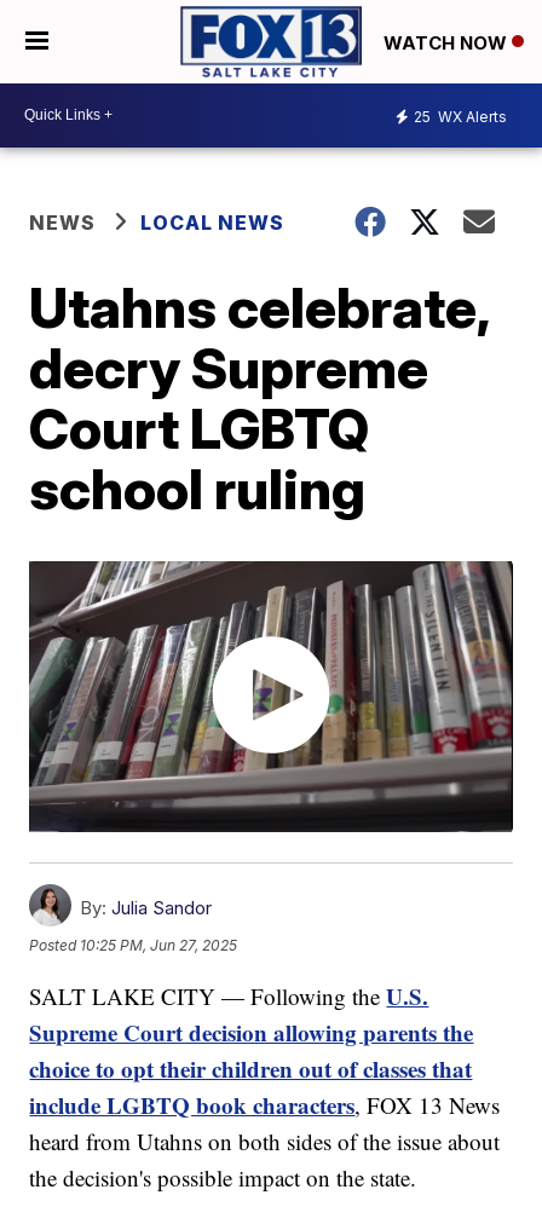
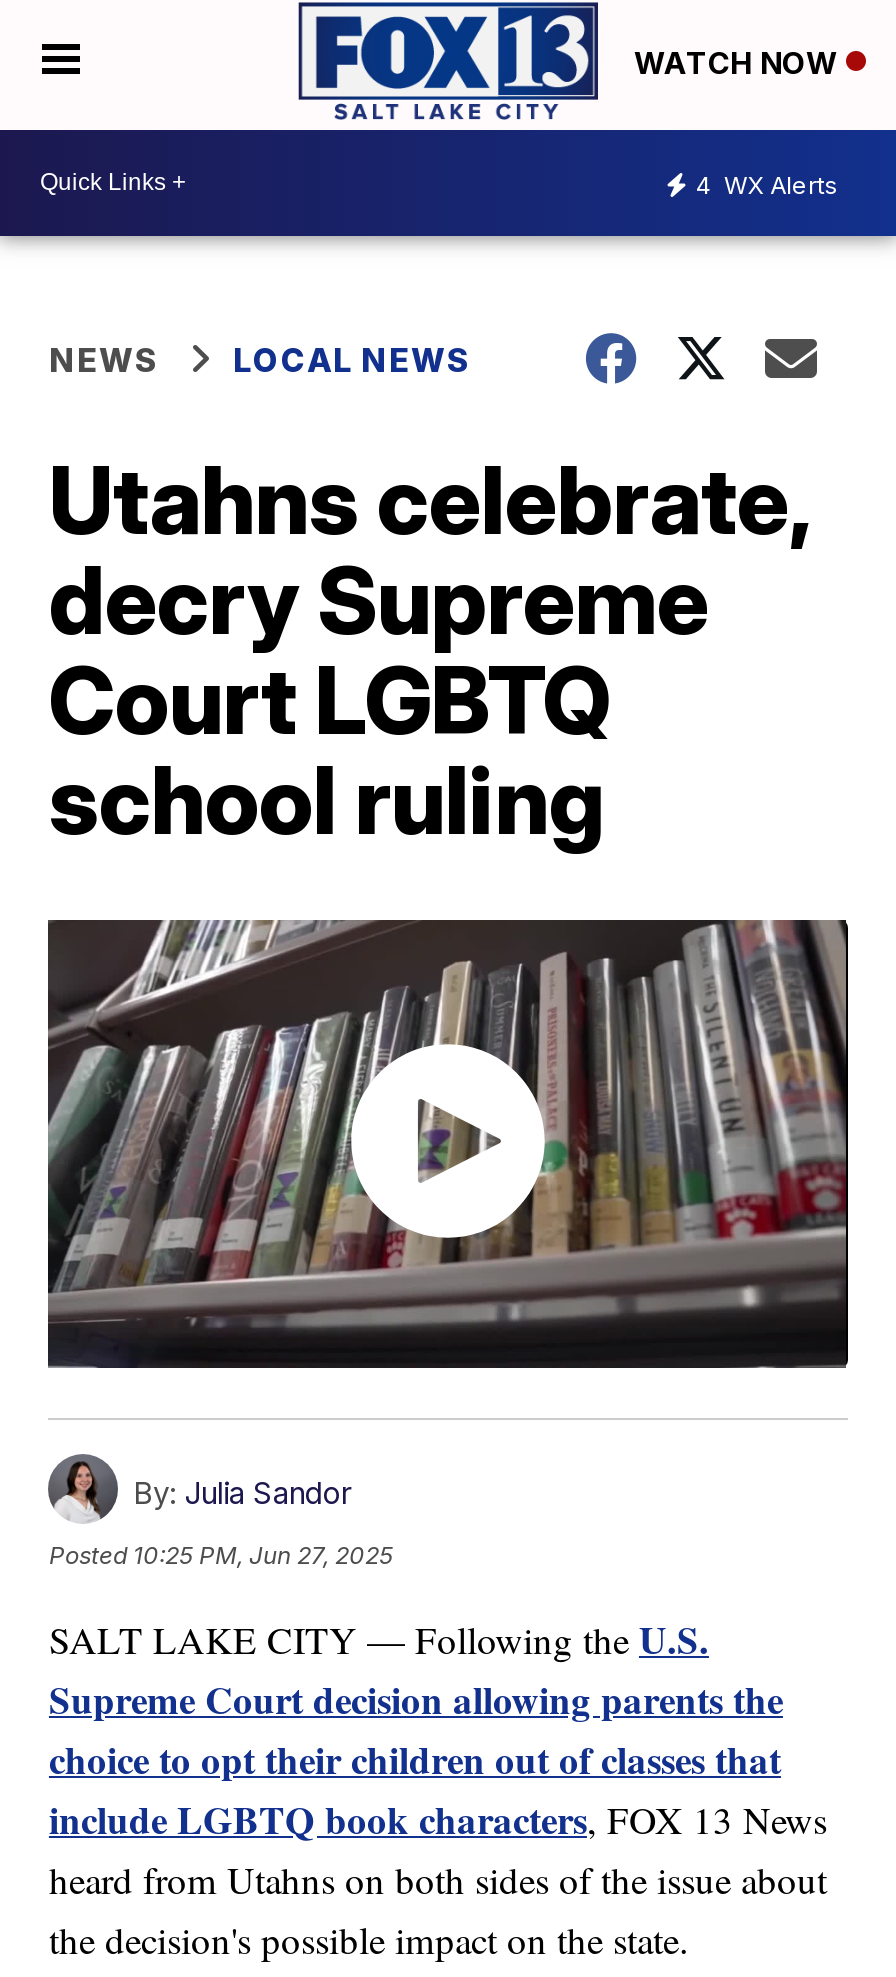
- 25 WX Alerts
+ 4 WX Alerts
